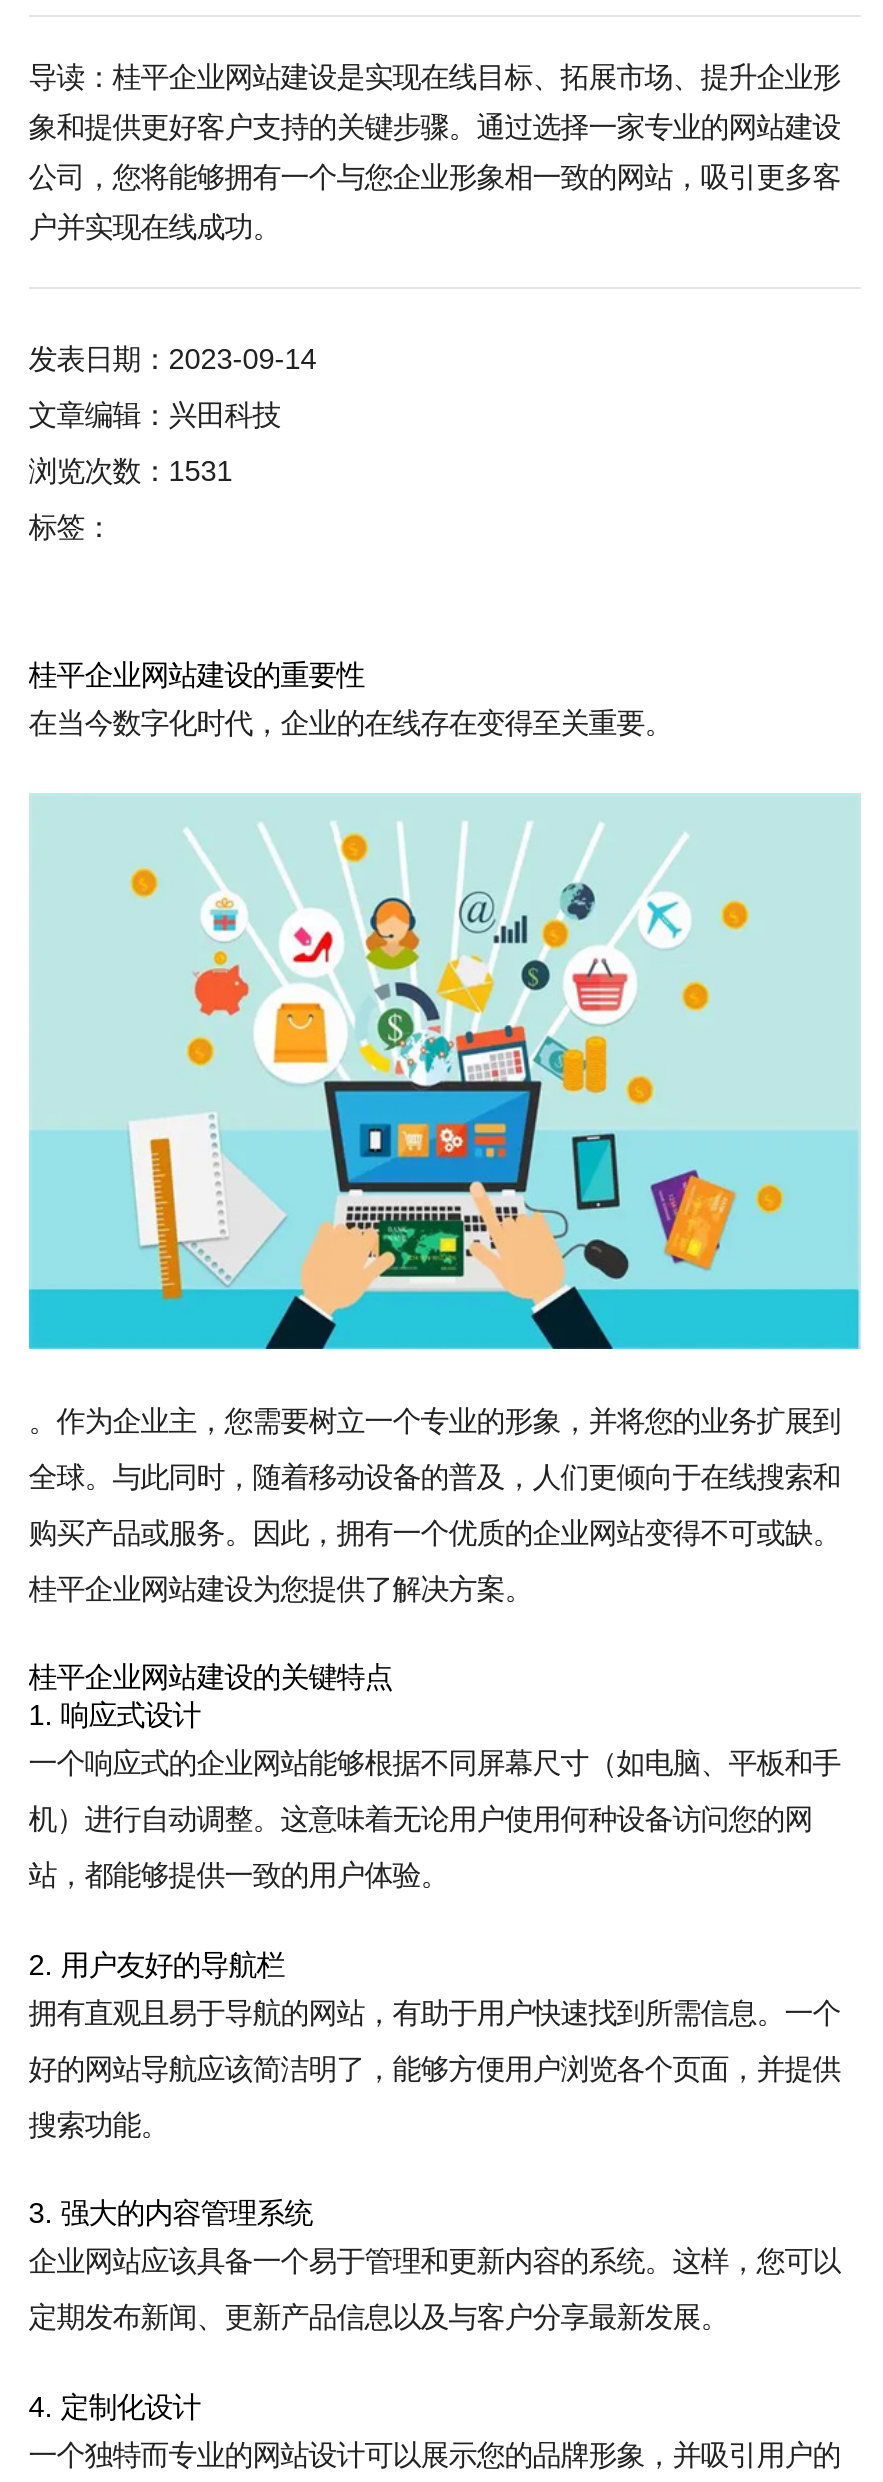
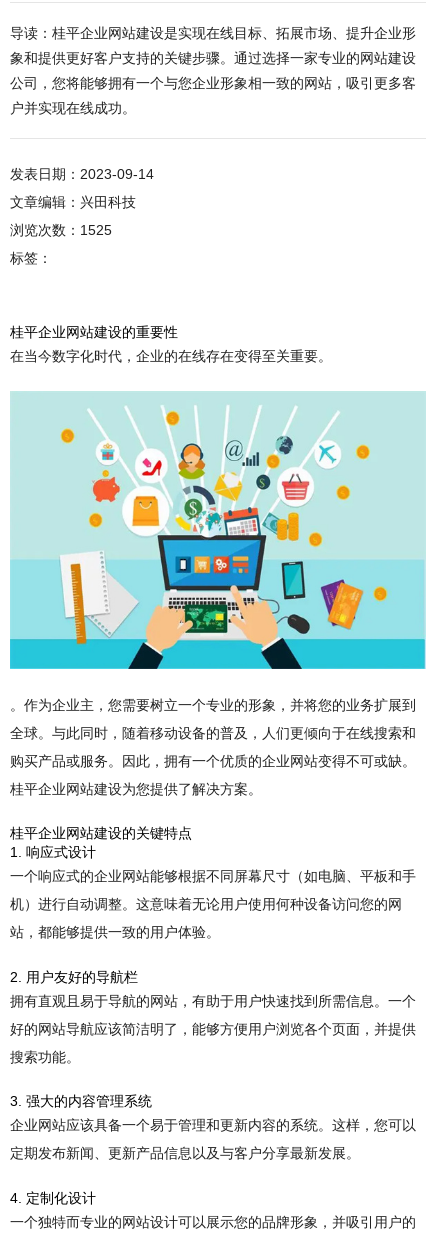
- 浏览次数：1531
+ 浏览次数：1525
